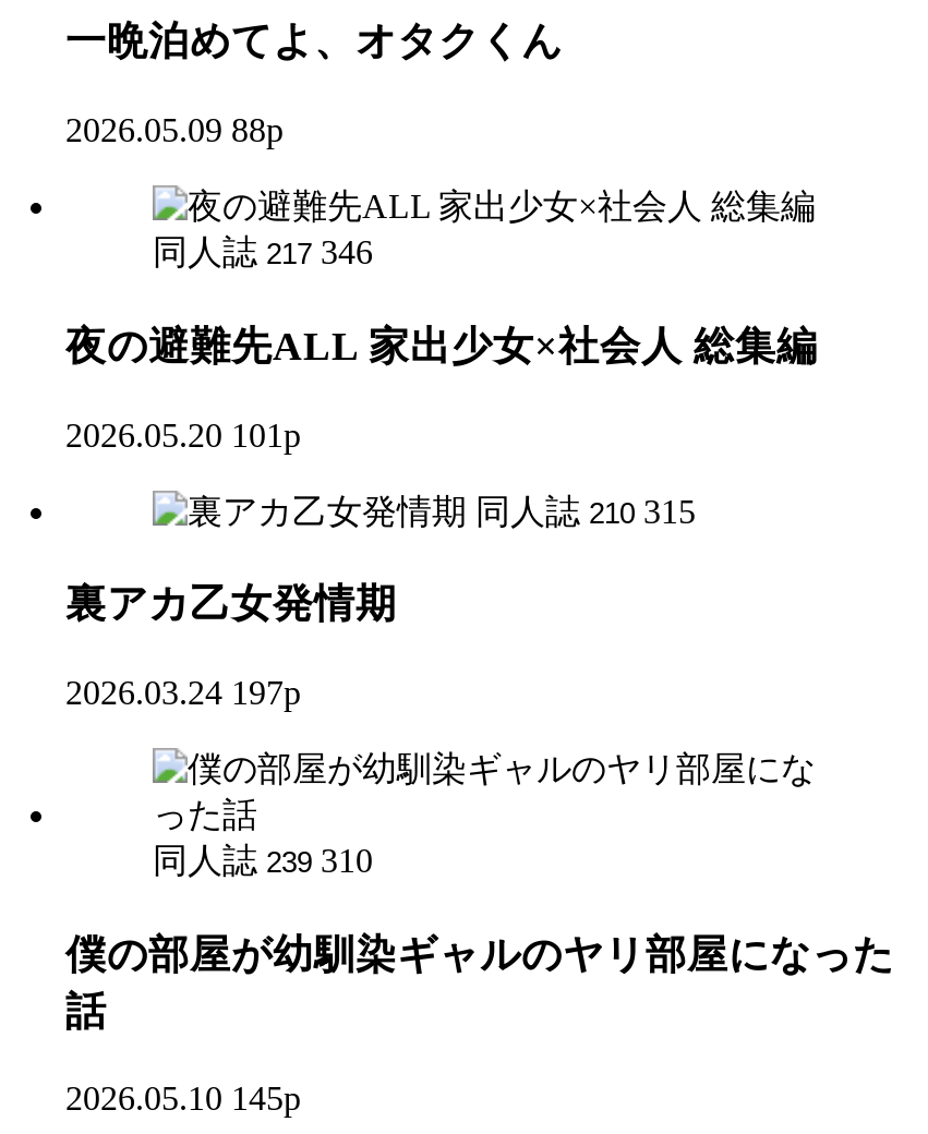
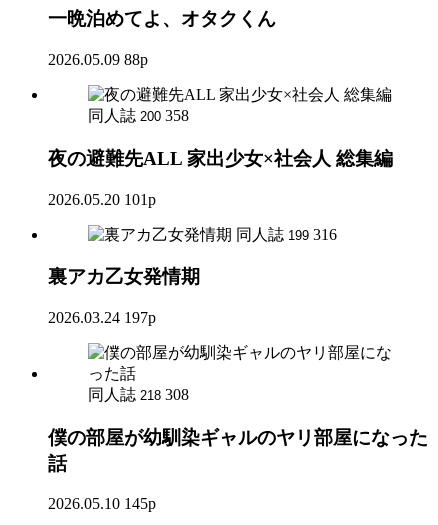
- 同人誌 217 346
+ 同人誌 200 358

- 同人誌 210 315
+ 同人誌 199 316

- 同人誌 239 310
+ 同人誌 218 308
